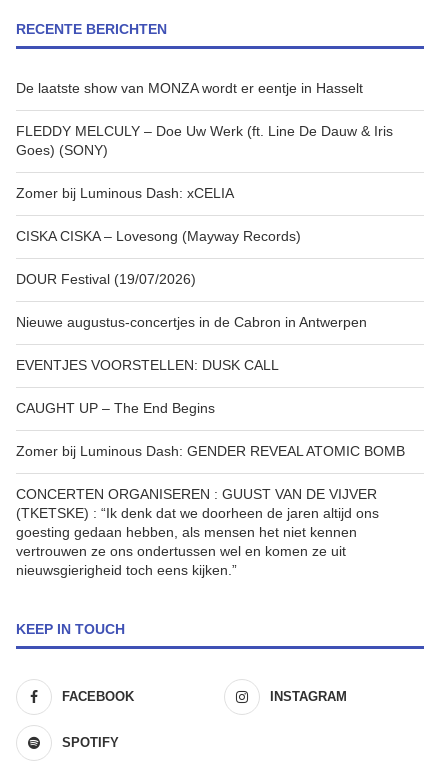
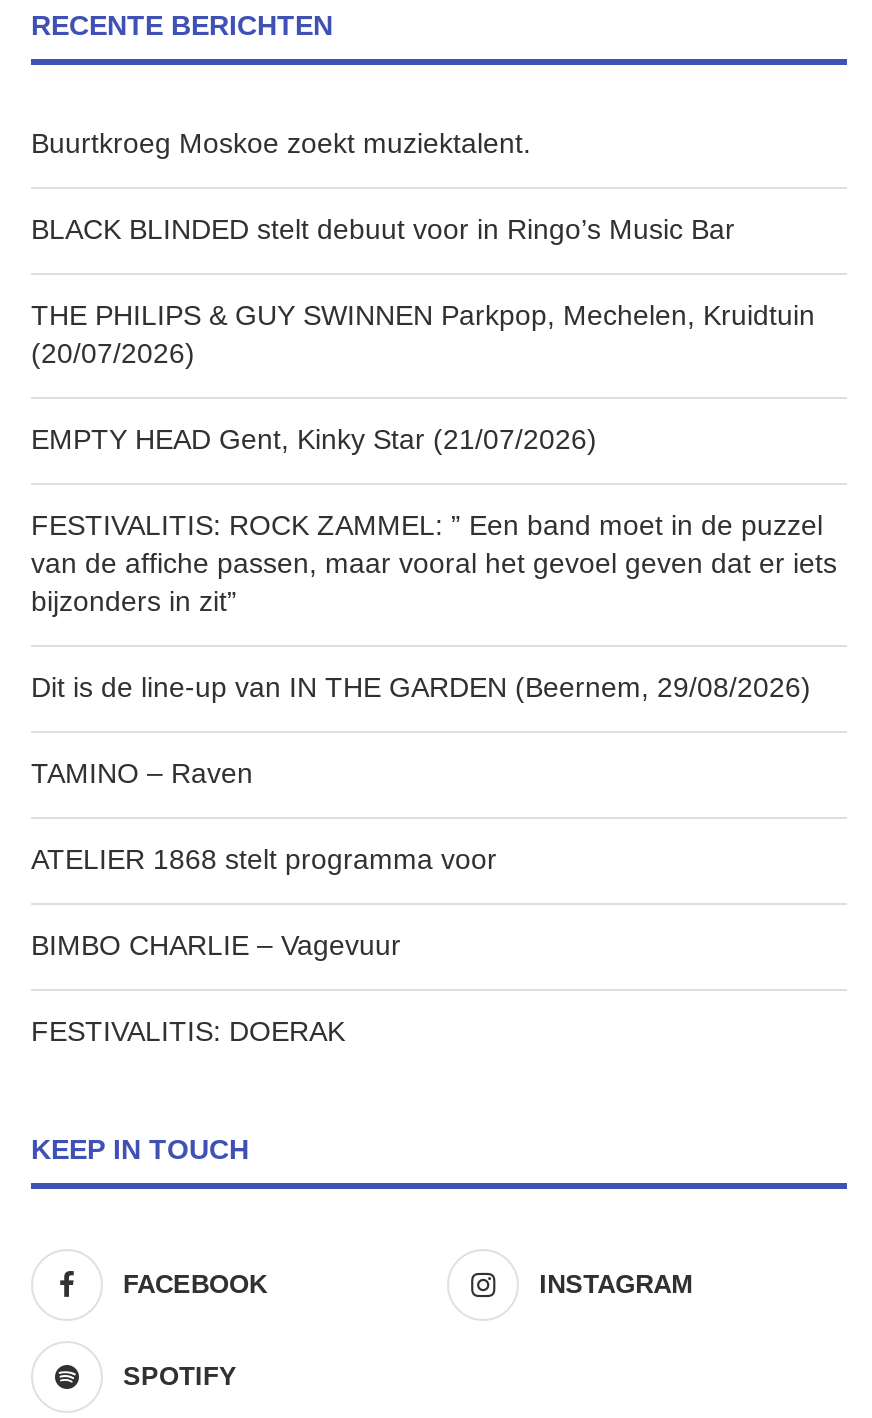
- De laatste show van MONZA wordt er eentje in Hasselt
+ Buurtkroeg Moskoe zoekt muziektalent.

- FLEDDY MELCULY – Doe Uw Werk (ft. Line De Dauw & Iris
- Goes) (SONY)
+ BLACK BLINDED stelt debuut voor in Ringo’s Music Bar

- Zomer bij Luminous Dash: xCELIA
+ THE PHILIPS & GUY SWINNEN Parkpop, Mechelen, Kruidtuin
+ (20/07/2026)

- CISKA CISKA – Lovesong (Mayway Records)
+ EMPTY HEAD Gent, Kinky Star (21/07/2026)

- DOUR Festival (19/07/2026)
+ FESTIVALITIS: ROCK ZAMMEL: ” Een band moet in de puzzel
+ van de affiche passen, maar vooral het gevoel geven dat er iets
+ bijzonders in zit”

- Nieuwe augustus-concertjes in de Cabron in Antwerpen
+ Dit is de line-up van IN THE GARDEN (Beernem, 29/08/2026)

- EVENTJES VOORSTELLEN: DUSK CALL
+ TAMINO – Raven

- CAUGHT UP – The End Begins
+ ATELIER 1868 stelt programma voor

- Zomer bij Luminous Dash: GENDER REVEAL ATOMIC BOMB
+ BIMBO CHARLIE – Vagevuur

- CONCERTEN ORGANISEREN : GUUST VAN DE VIJVER
- (TKETSKE) : “Ik denk dat we doorheen de jaren altijd ons
- goesting gedaan hebben, als mensen het niet kennen
- vertrouwen ze ons ondertussen wel en komen ze uit
- nieuwsgierigheid toch eens kijken.”
+ FESTIVALITIS: DOERAK
